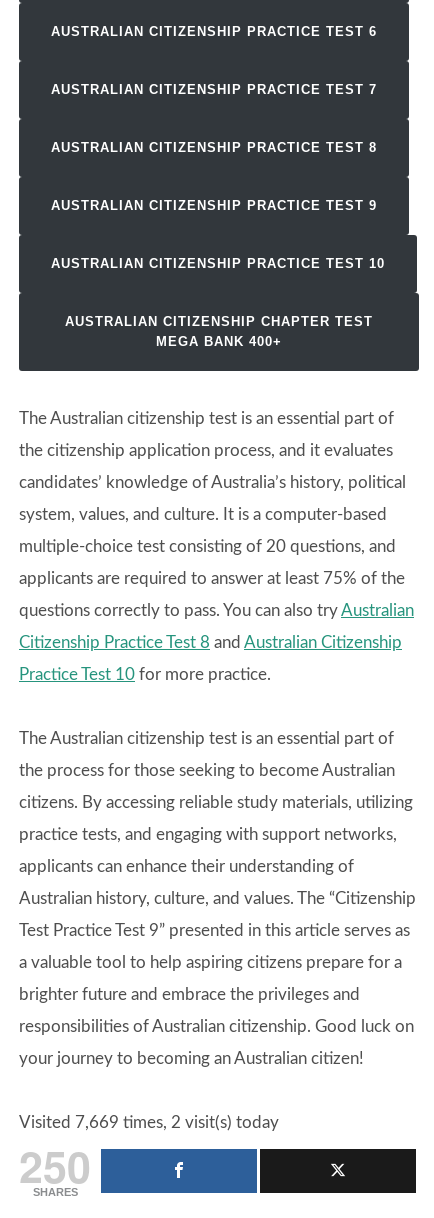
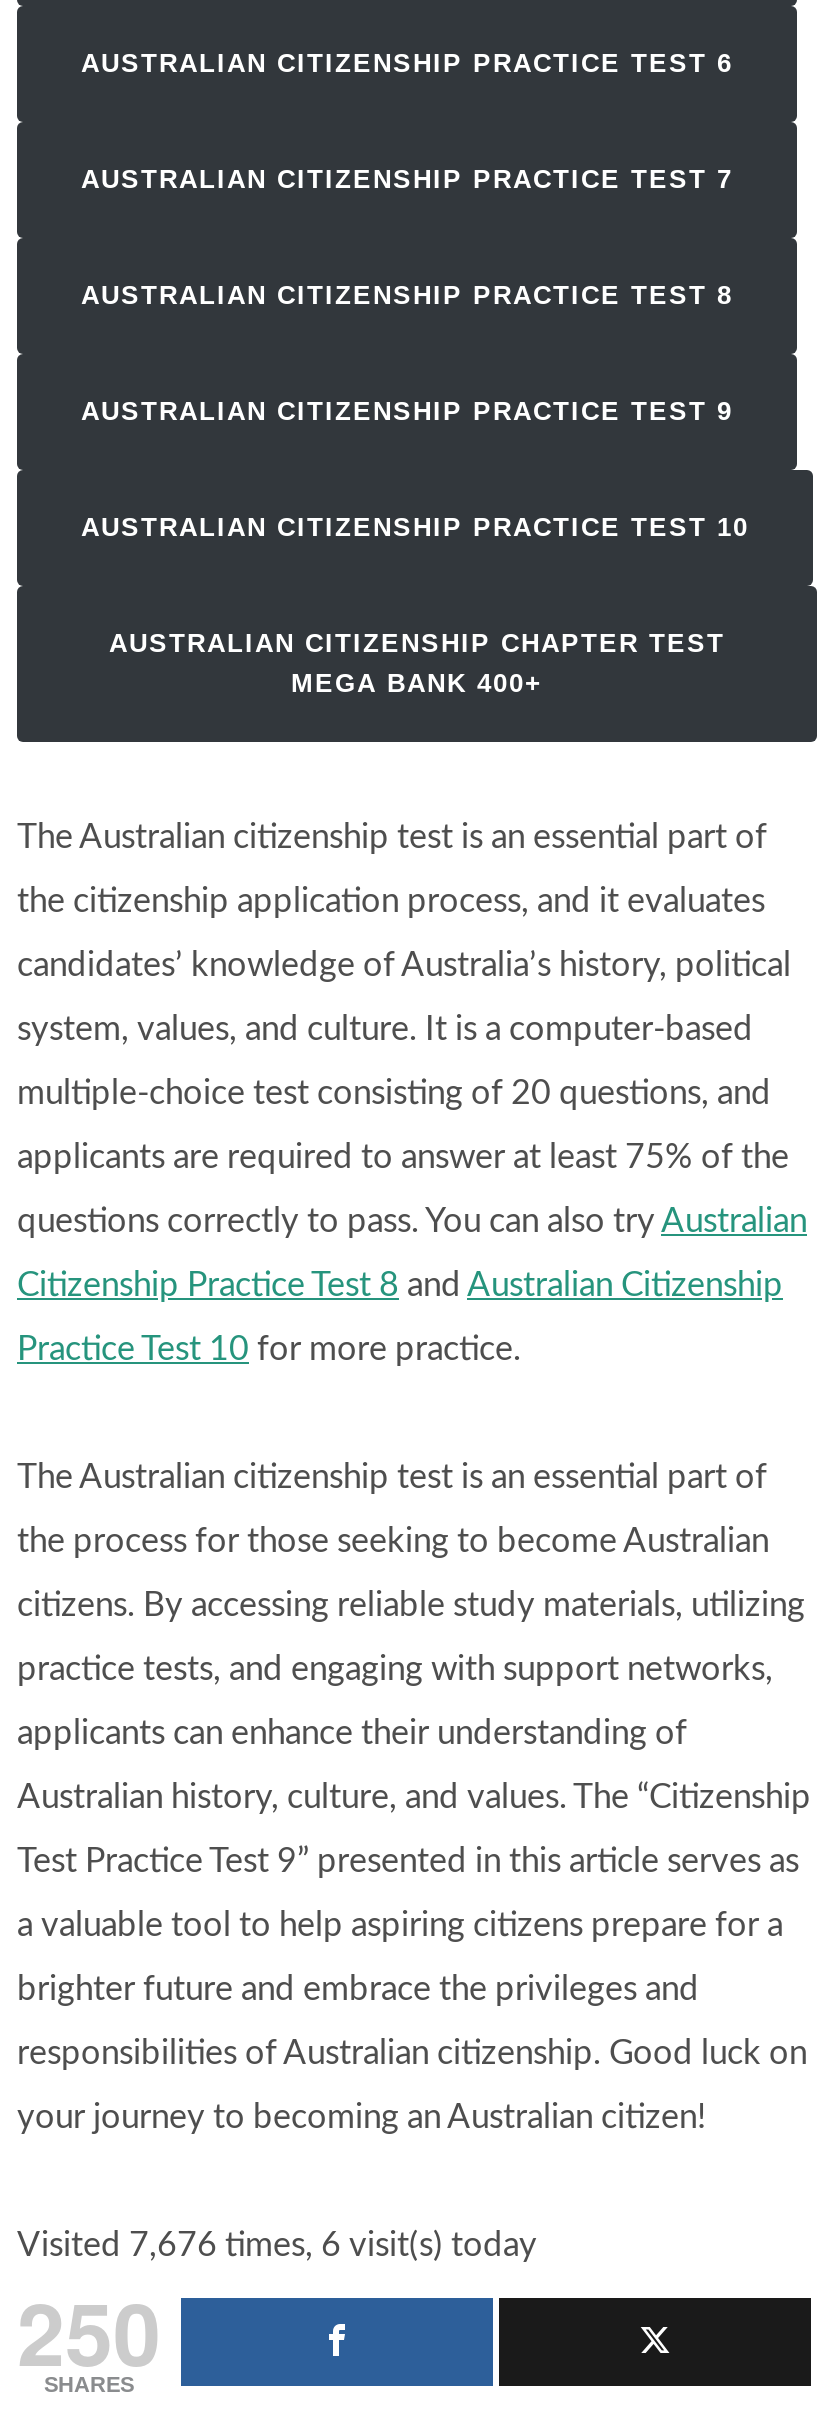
- Visited 7,669 times, 2 visit(s) today
+ Visited 7,676 times, 6 visit(s) today
